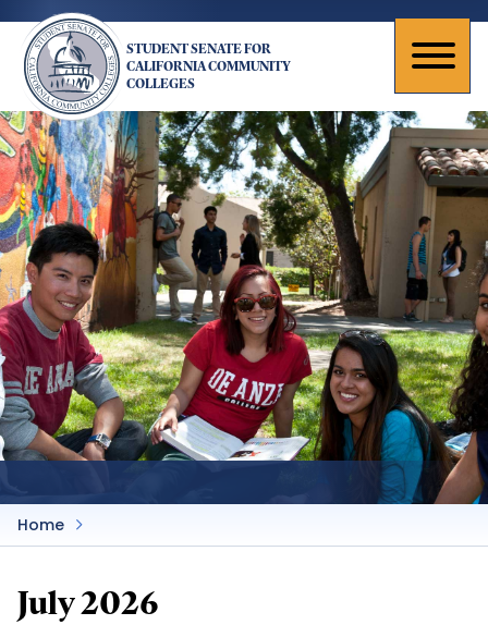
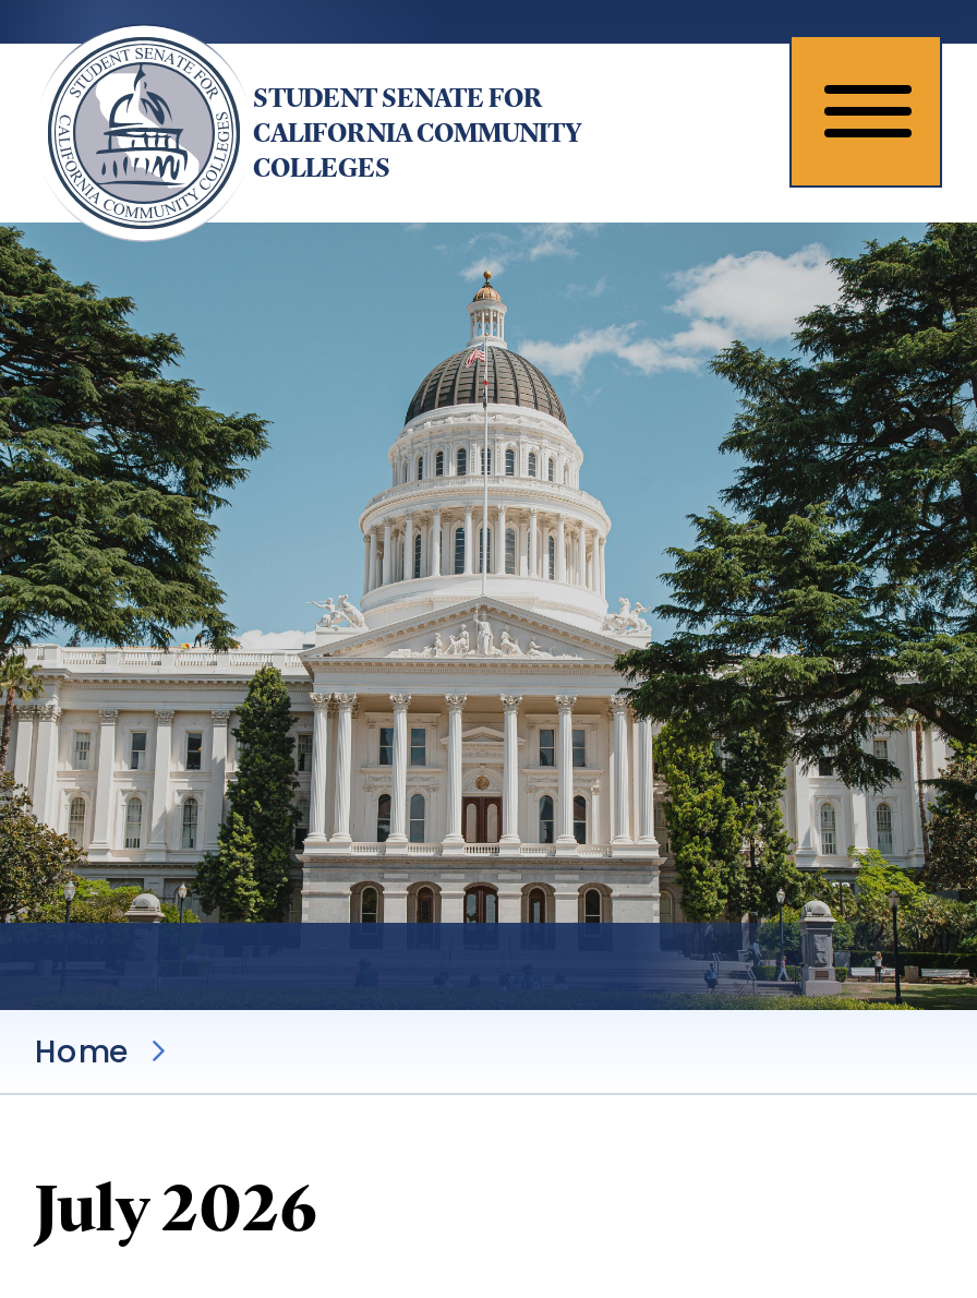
- [image]
+ [image]
